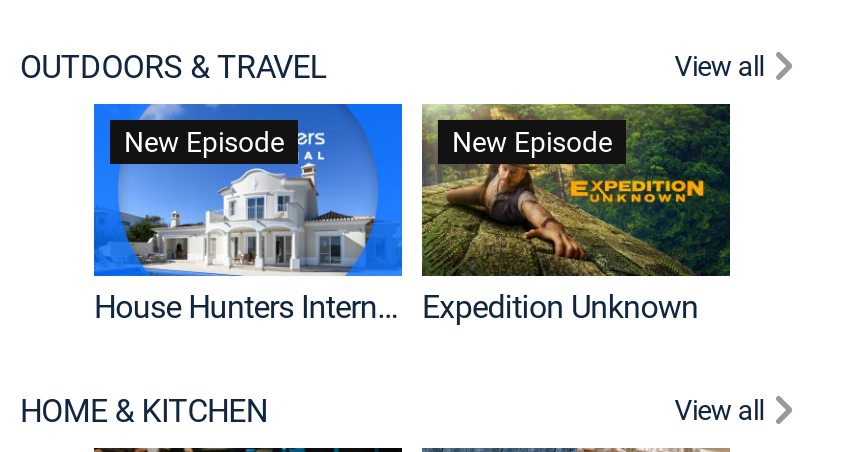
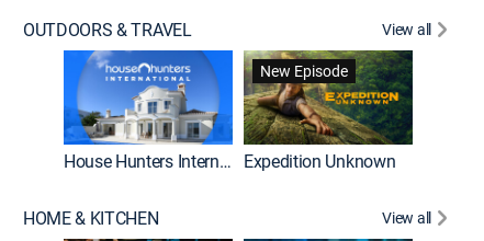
- New Episode
